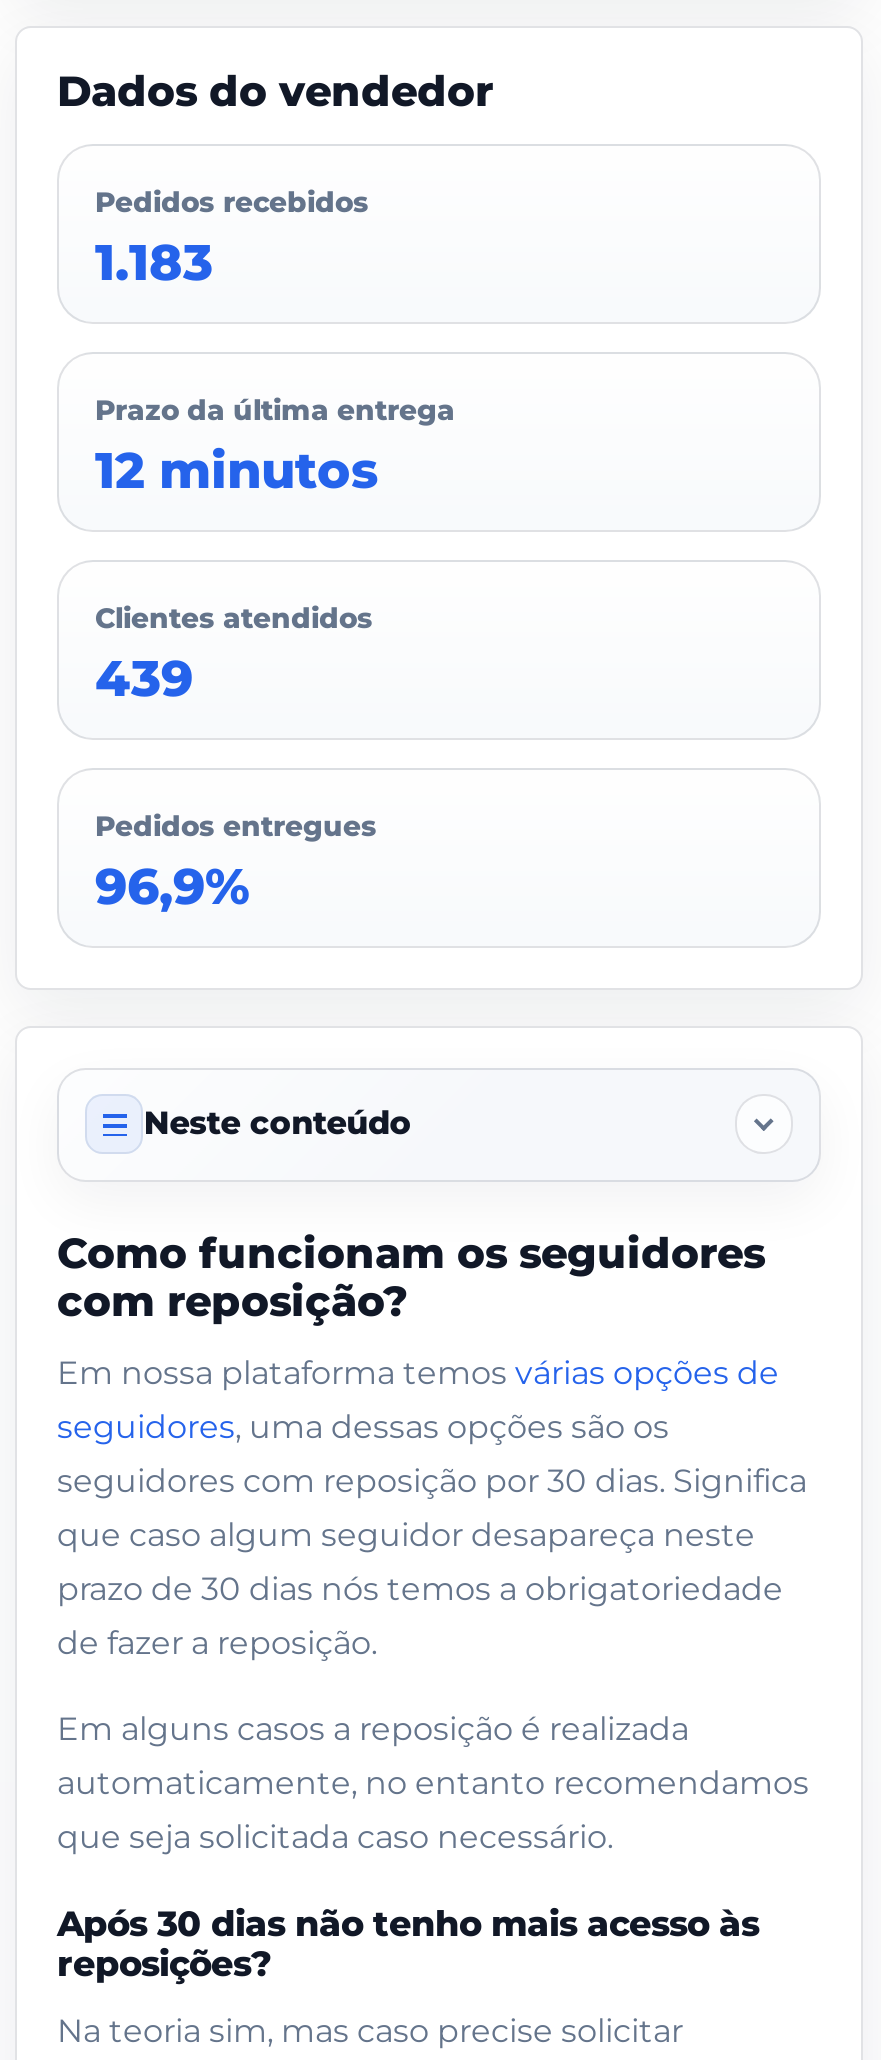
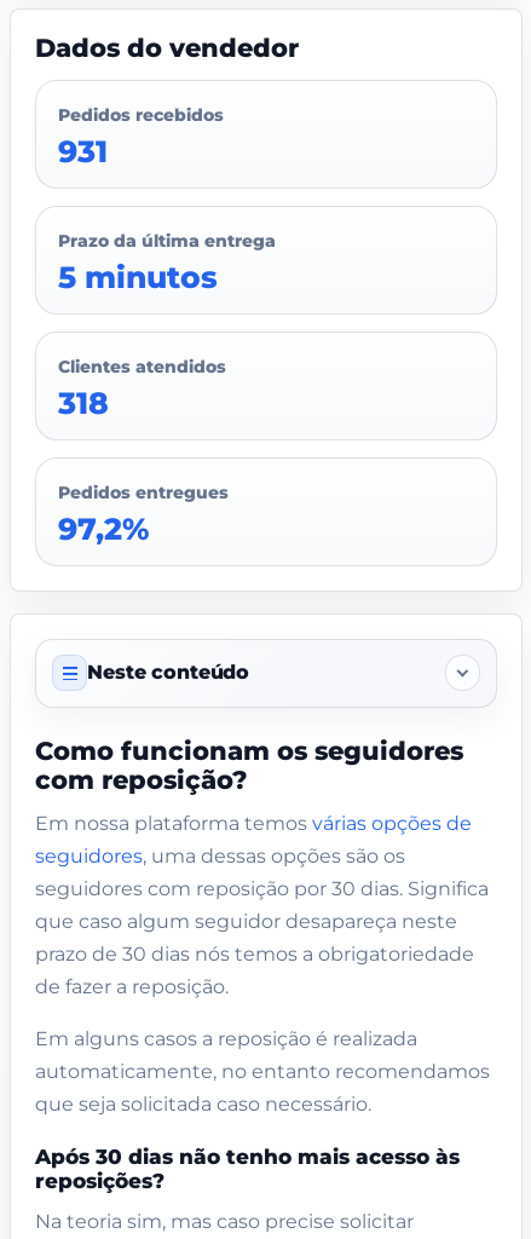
- 1.183
+ 931

- 12 minutos
+ 5 minutos

- 439
+ 318

- 96,9%
+ 97,2%
